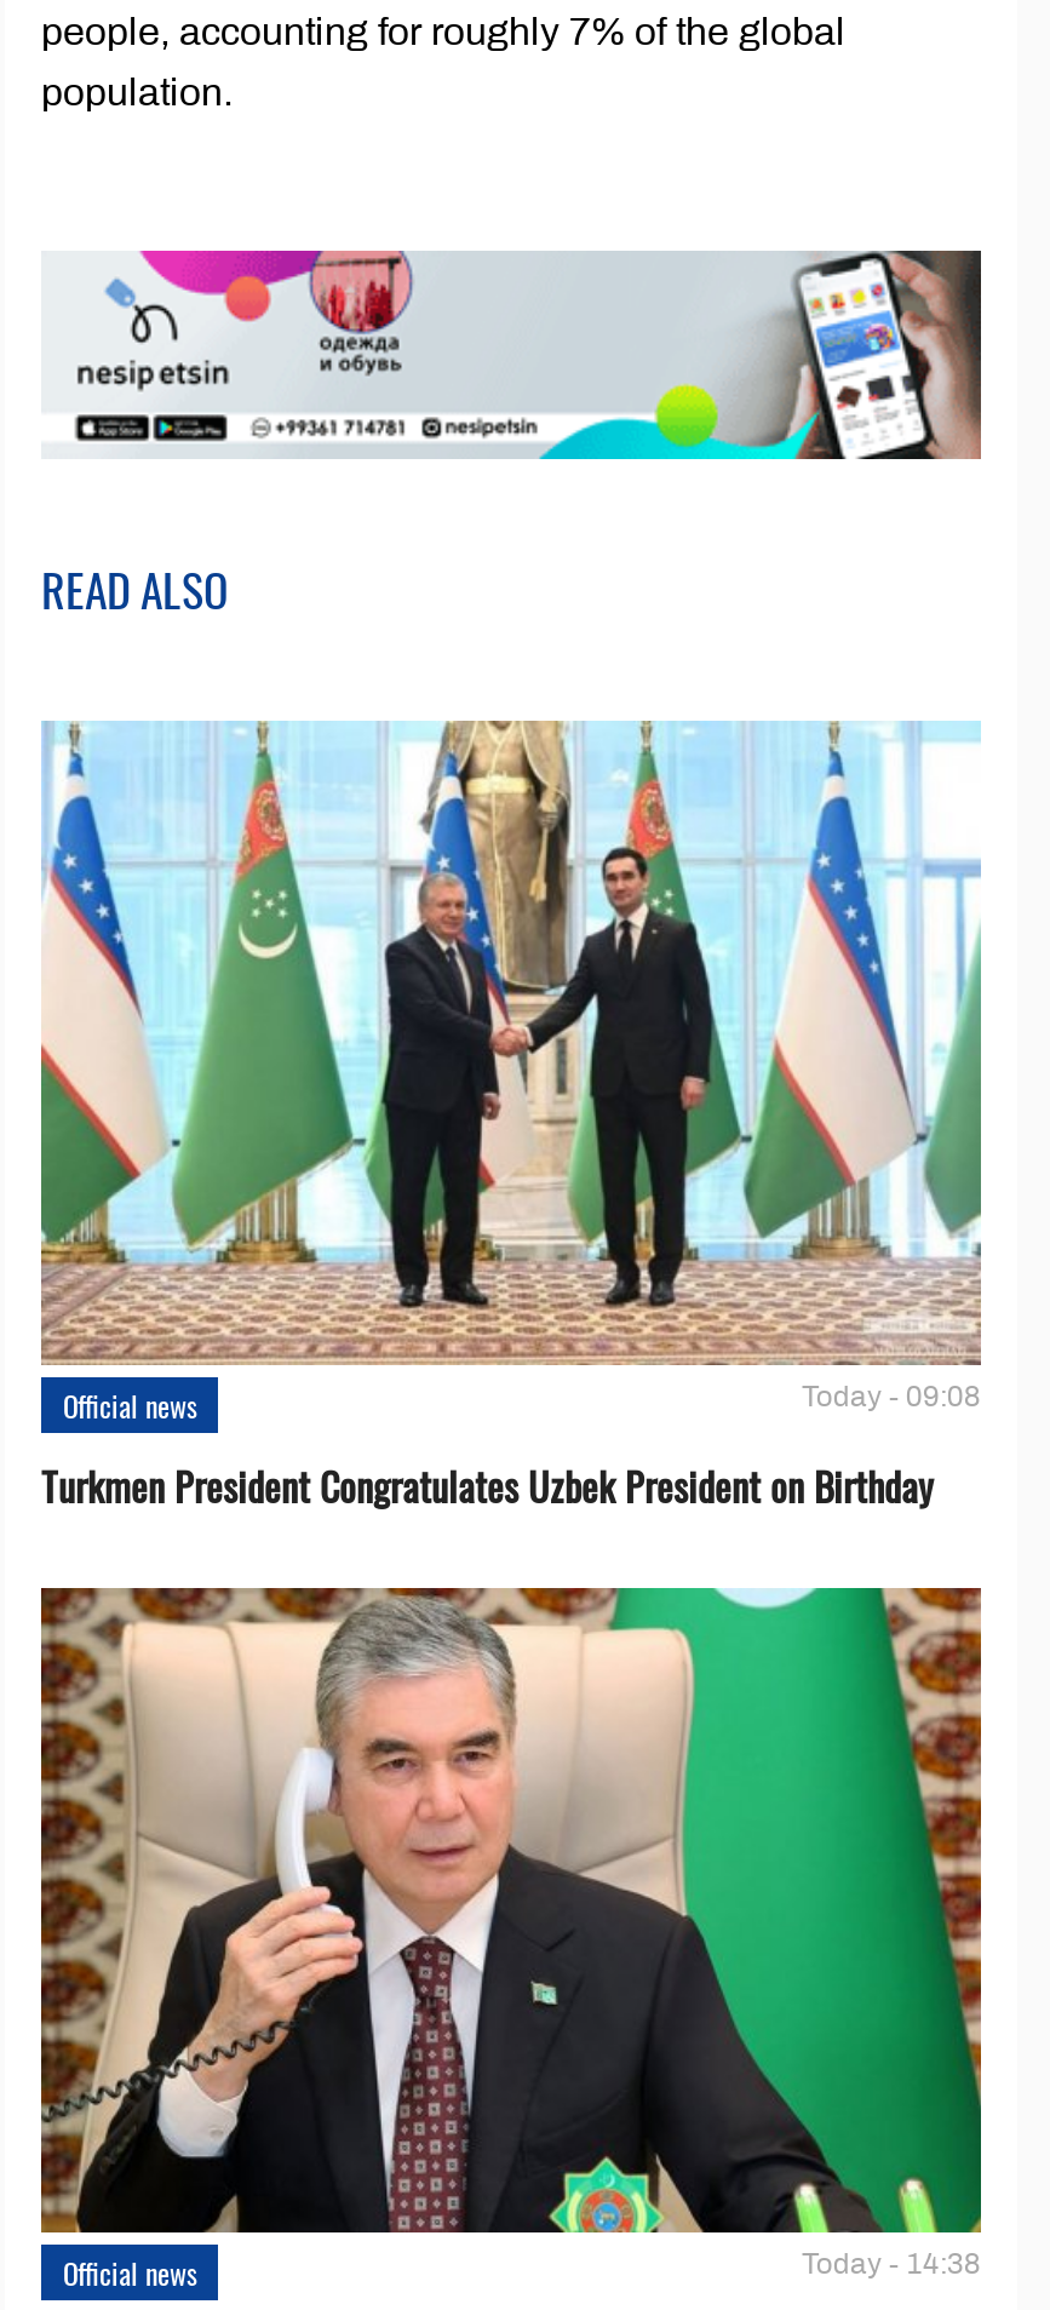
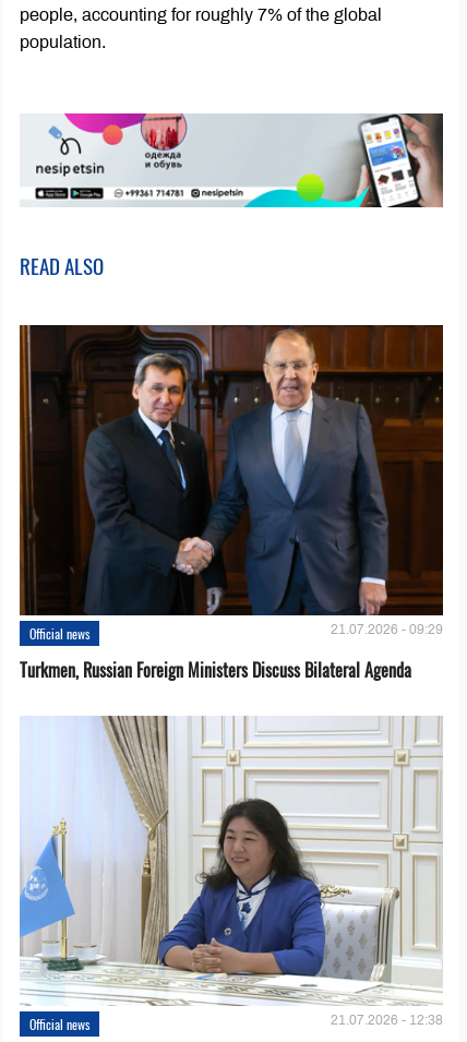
- [image]
- Today - 09:08
+ [image]
+ 21.07.2026 - 09:29

- Turkmen President Congratulates Uzbek President on Birthday
+ Turkmen, Russian Foreign Ministers Discuss Bilateral Agenda

- [image]
- Today - 14:38
+ [image]
+ 21.07.2026 - 12:38
